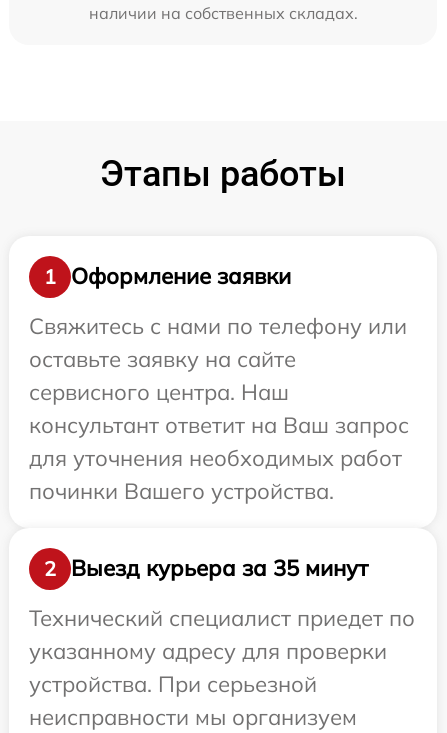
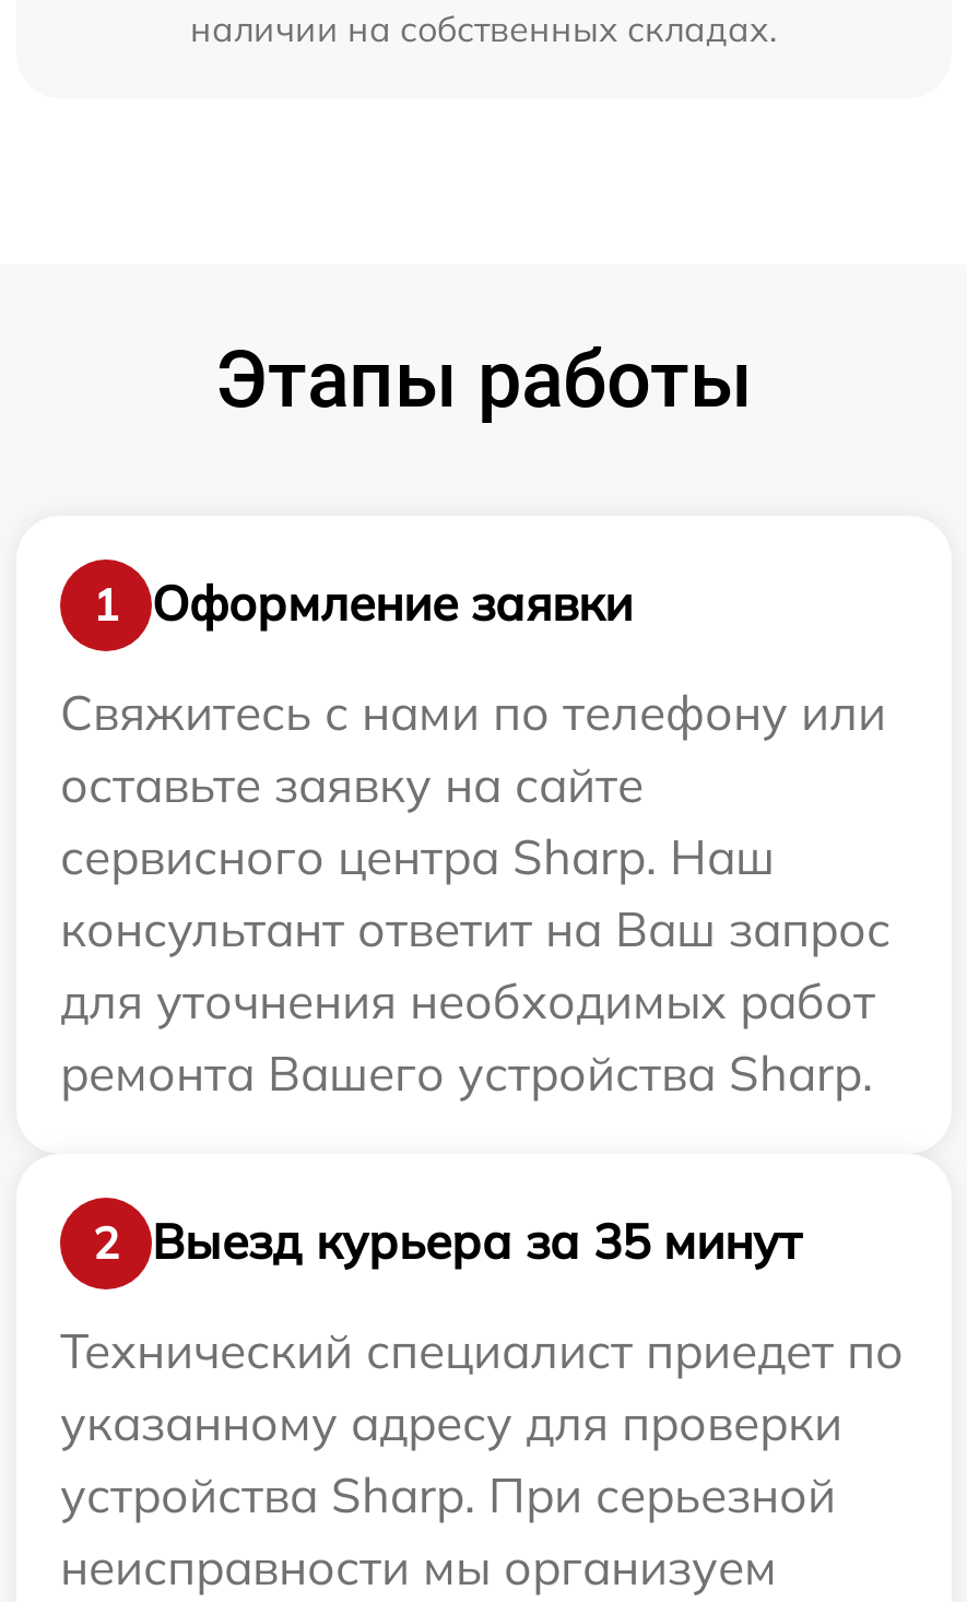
- сервисного центра. Наш
+ сервисного центра Sharp. Наш

- починки Вашего устройства.
+ ремонта Вашего устройства Sharp.

- устройства. При серьезной
+ устройства Sharp. При серьезной
